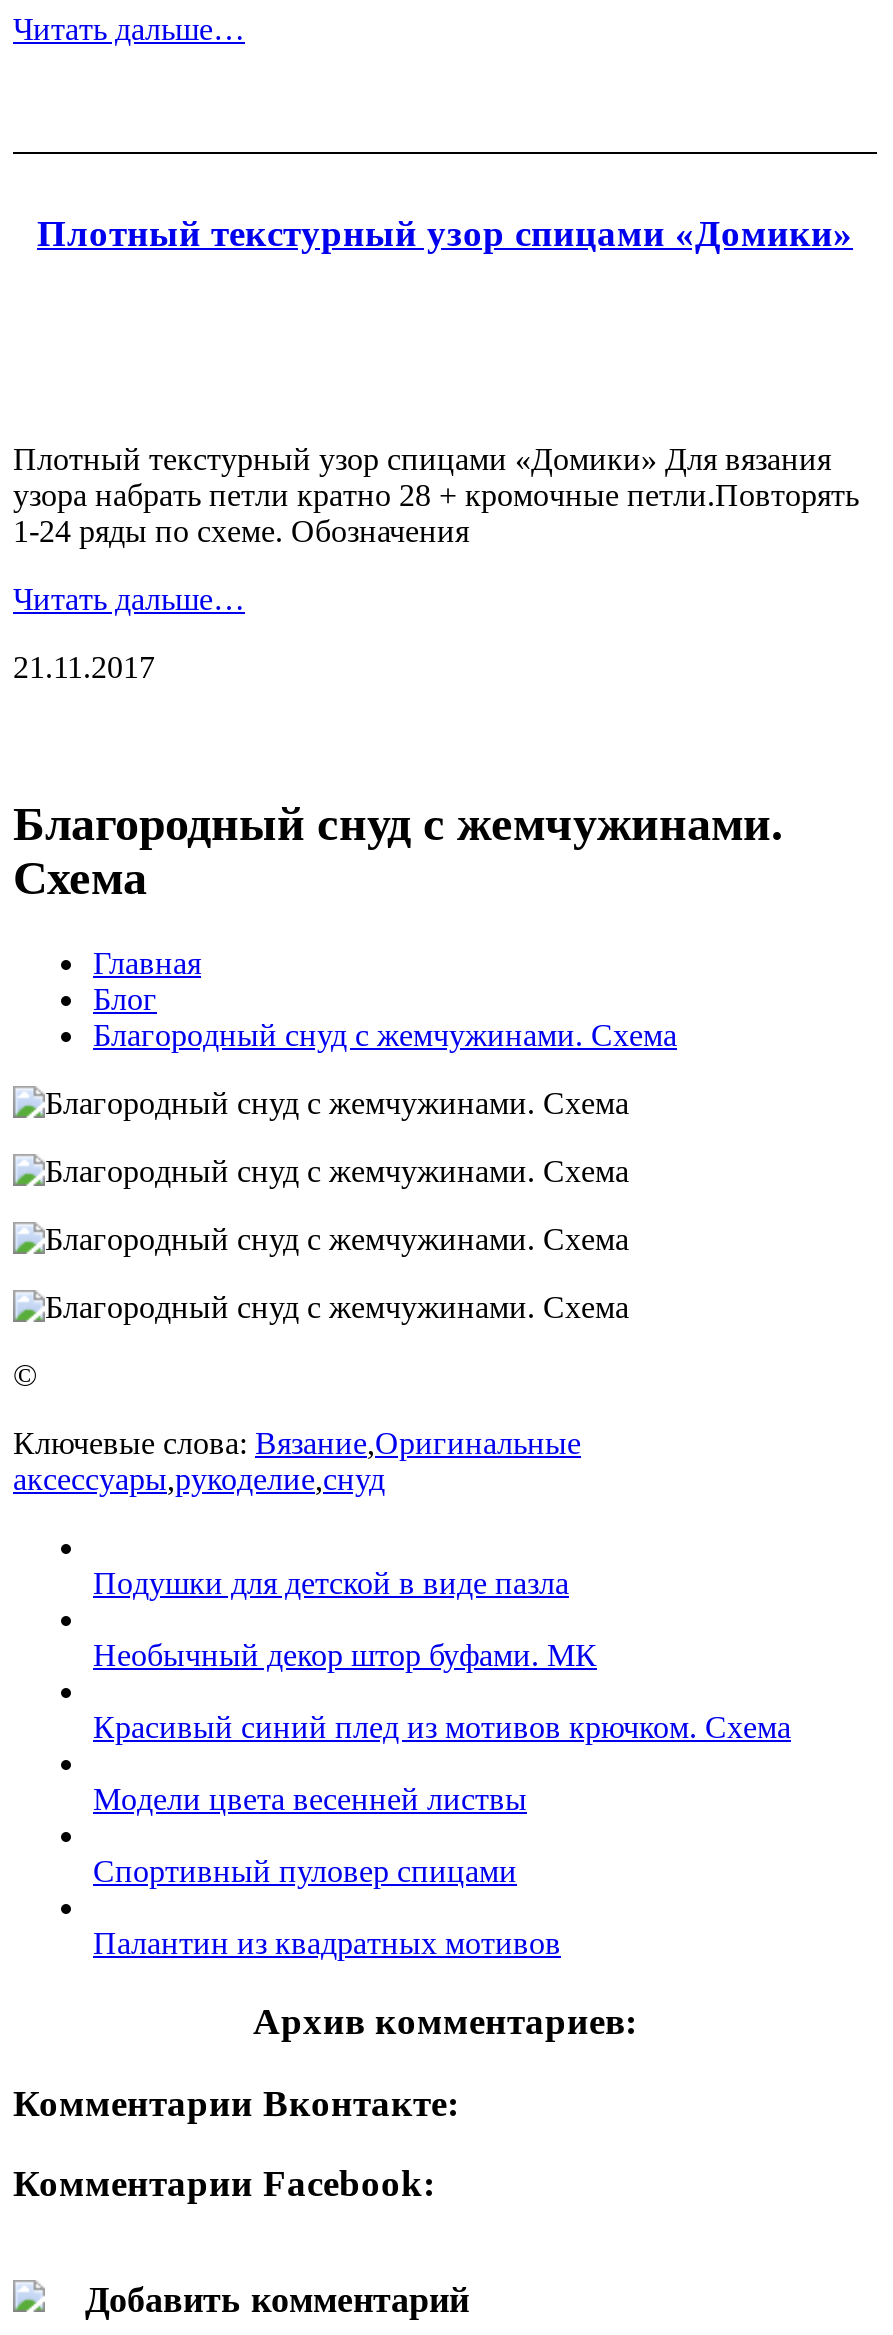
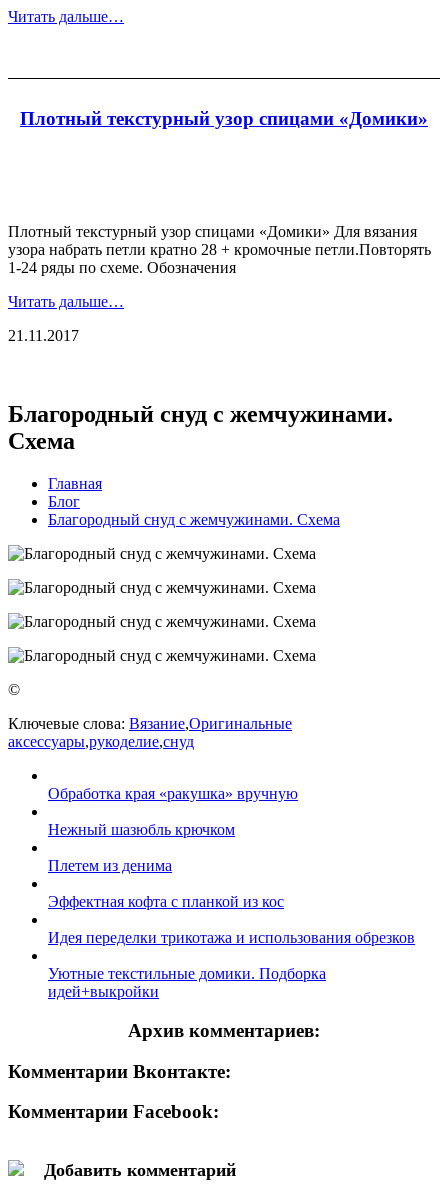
- Подушки для детской в виде пазла
+ Обработка края «ракушка» вручную

- Необычный декор штор буфами. МК
+ Нежный шазюбль крючком

- Красивый синий плед из мотивов крючком. Схема
+ Плетем из денима

- Модели цвета весенней листвы
+ Эффектная кофта с планкой из кос

- Спортивный пуловер спицами
+ Идея переделки трикотажа и использования обрезков

- Палантин из квадратных мотивов
+ Уютные текстильные домики. Подборка
+ идей+выкройки
